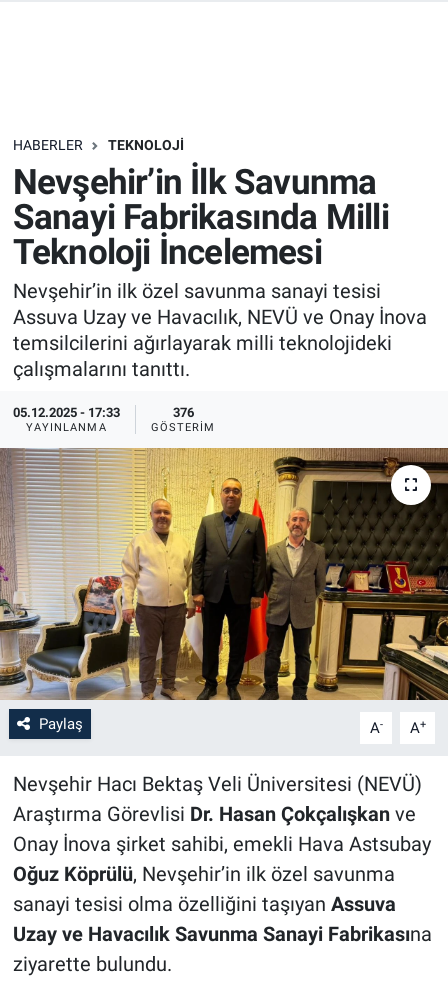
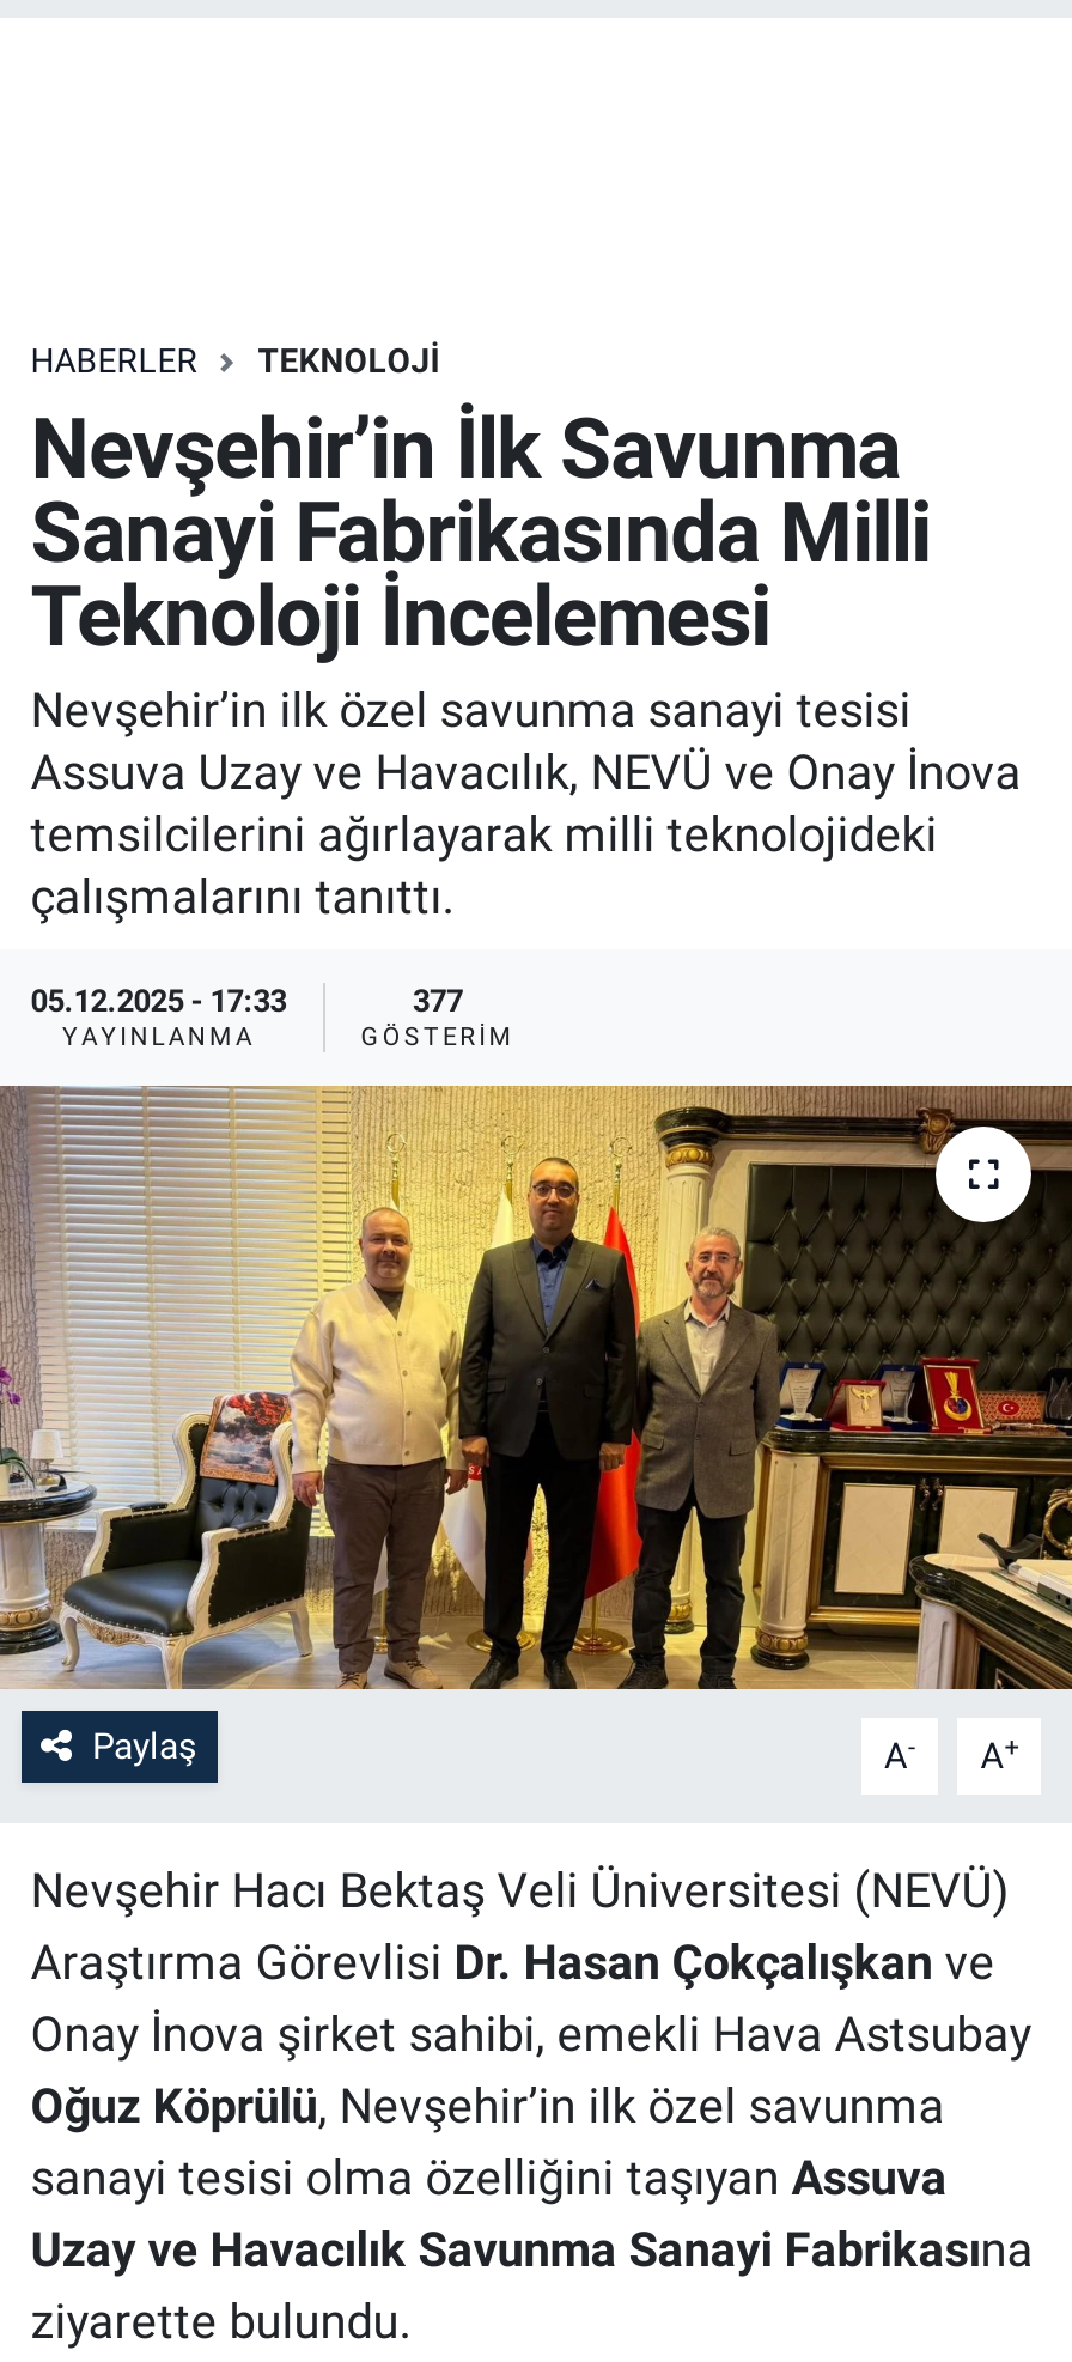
- 376
+ 377
